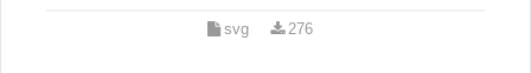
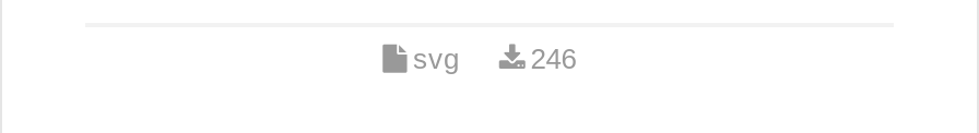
- 276
+ 246
